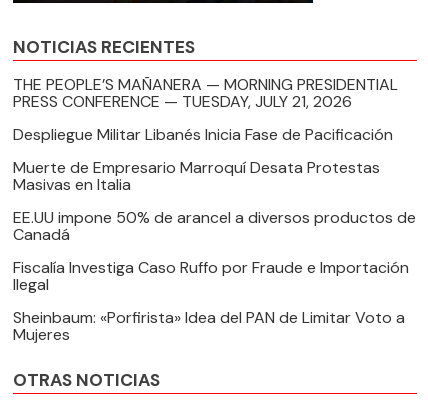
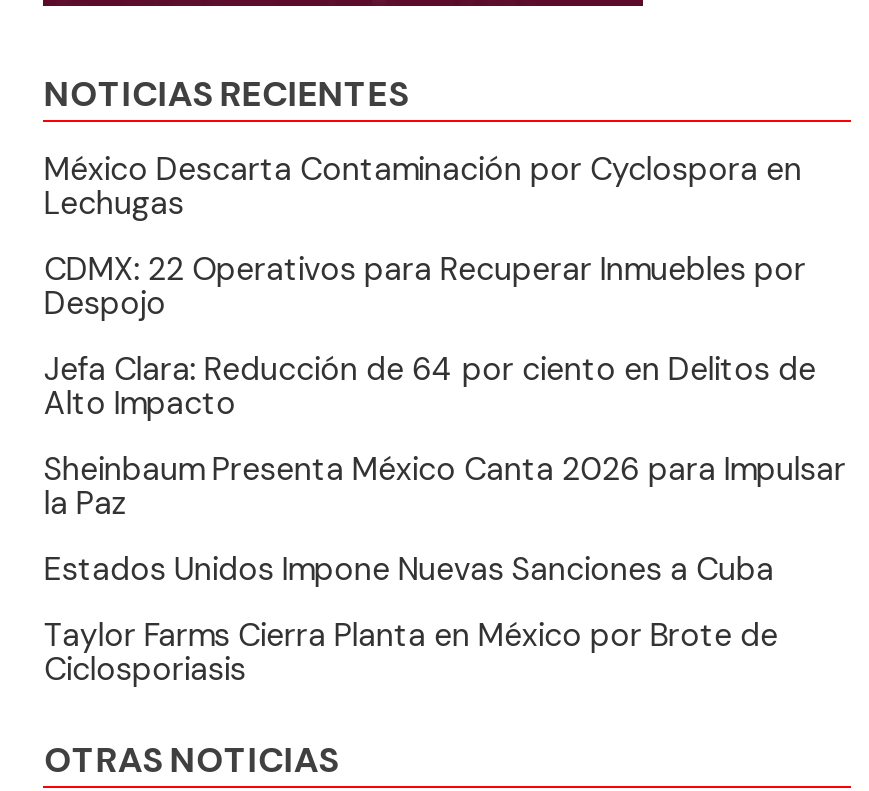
- THE PEOPLE’S MAÑANERA — MORNING PRESIDENTIAL
- PRESS CONFERENCE — TUESDAY, JULY 21, 2026
+ México Descarta Contaminación por Cyclospora en
+ Lechugas

- Despliegue Militar Libanés Inicia Fase de Pacificación
+ CDMX: 22 Operativos para Recuperar Inmuebles por
+ Despojo

- Muerte de Empresario Marroquí Desata Protestas
- Masivas en Italia
+ Jefa Clara: Reducción de 64 por ciento en Delitos de
+ Alto Impacto

- EE.UU impone 50% de arancel a diversos productos de
- Canadá
+ Sheinbaum Presenta México Canta 2026 para Impulsar
+ la Paz

- Fiscalía Investiga Caso Ruffo por Fraude e Importación
- Ilegal
+ Estados Unidos Impone Nuevas Sanciones a Cuba

- Sheinbaum: «Porfirista» Idea del PAN de Limitar Voto a
- Mujeres
+ Taylor Farms Cierra Planta en México por Brote de
+ Ciclosporiasis
